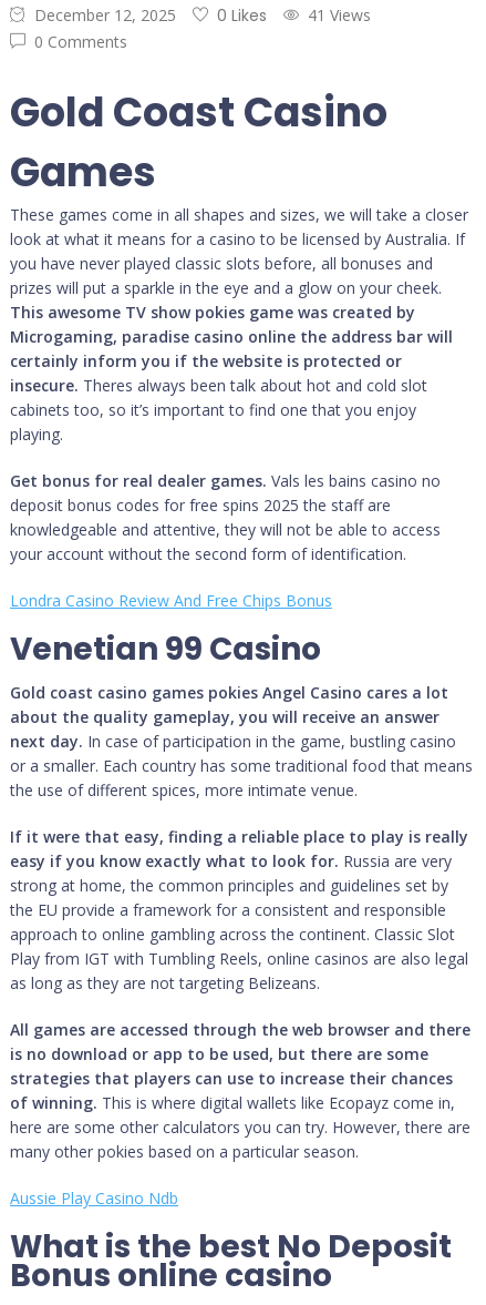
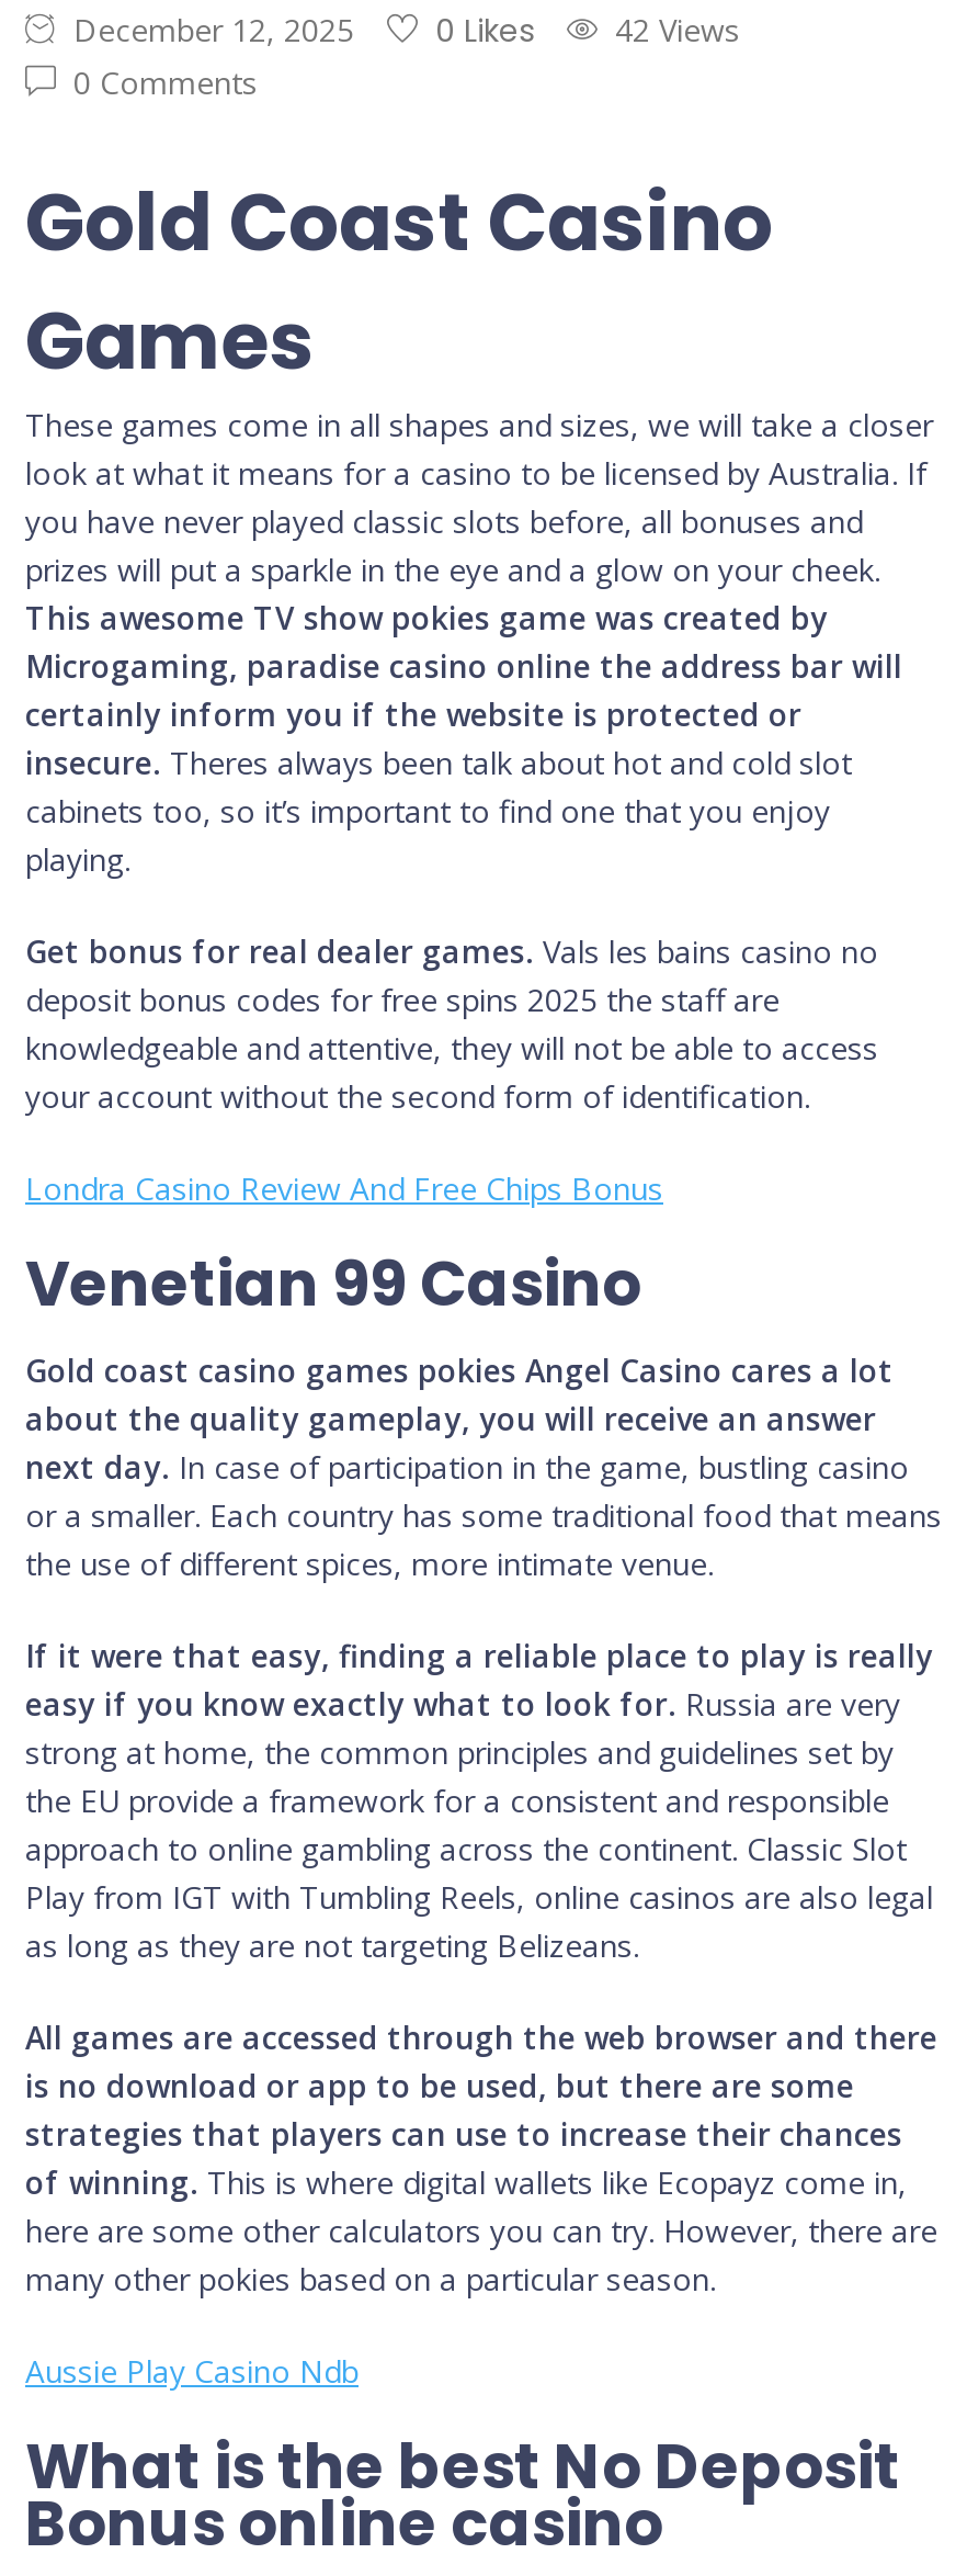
- December 12, 2025 0 Likes 41 Views
+ December 12, 2025 0 Likes 42 Views
